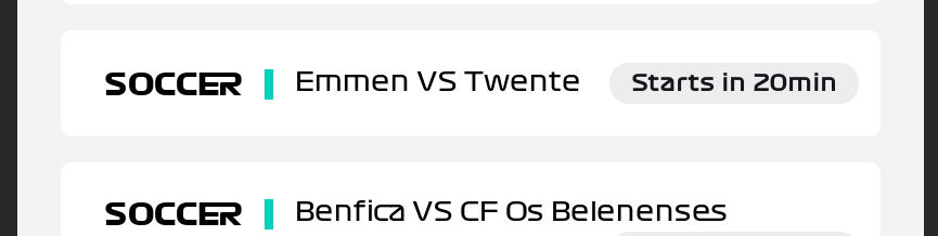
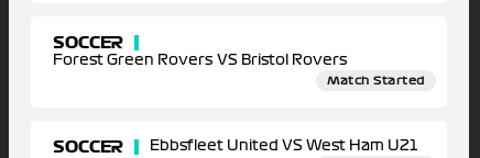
- Emmen VS Twente
- Starts in 20min
+ Forest Green Rovers VS Bristol Rovers
+ Match Started

- Benfica VS CF Os Belenenses
+ Ebbsfleet United VS West Ham U21
